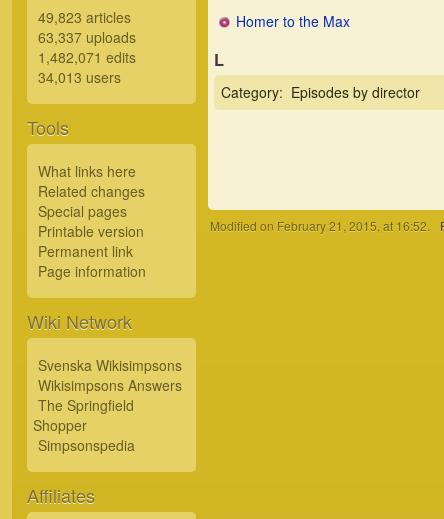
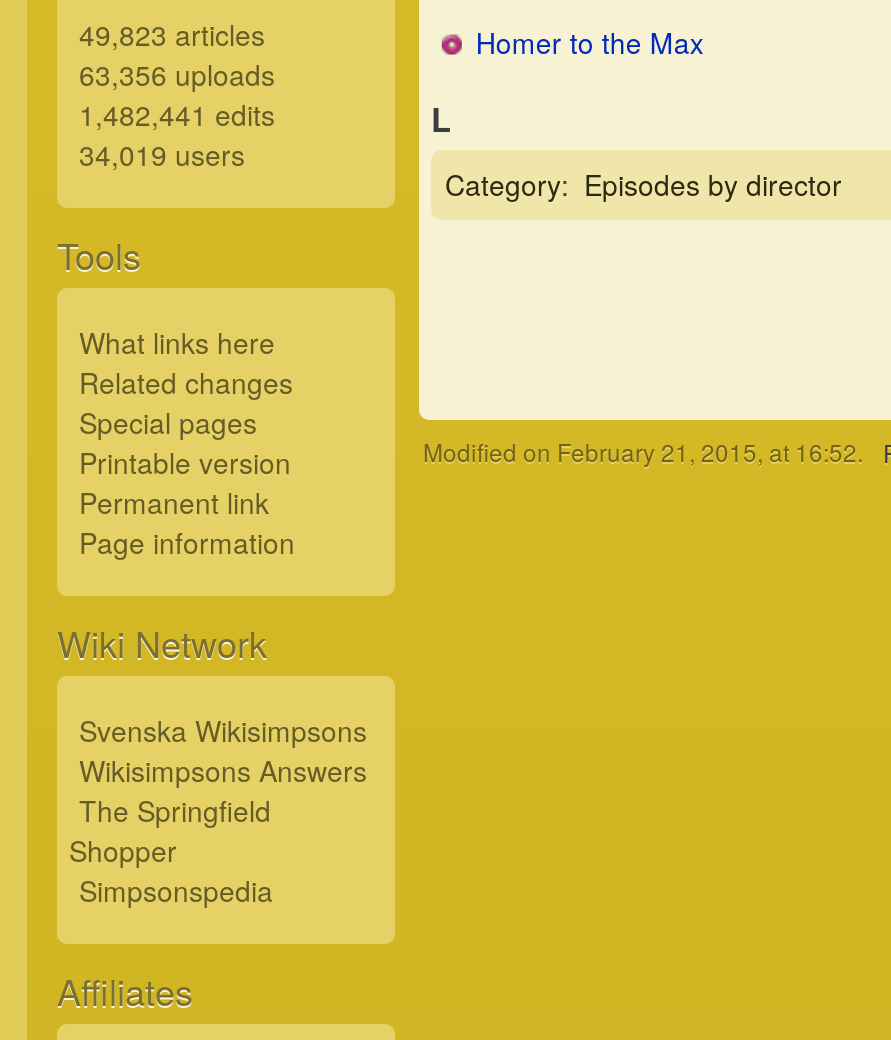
- 63,337 uploads
+ 63,356 uploads

- 1,482,071 edits
+ 1,482,441 edits

- 34,013 users
+ 34,019 users
